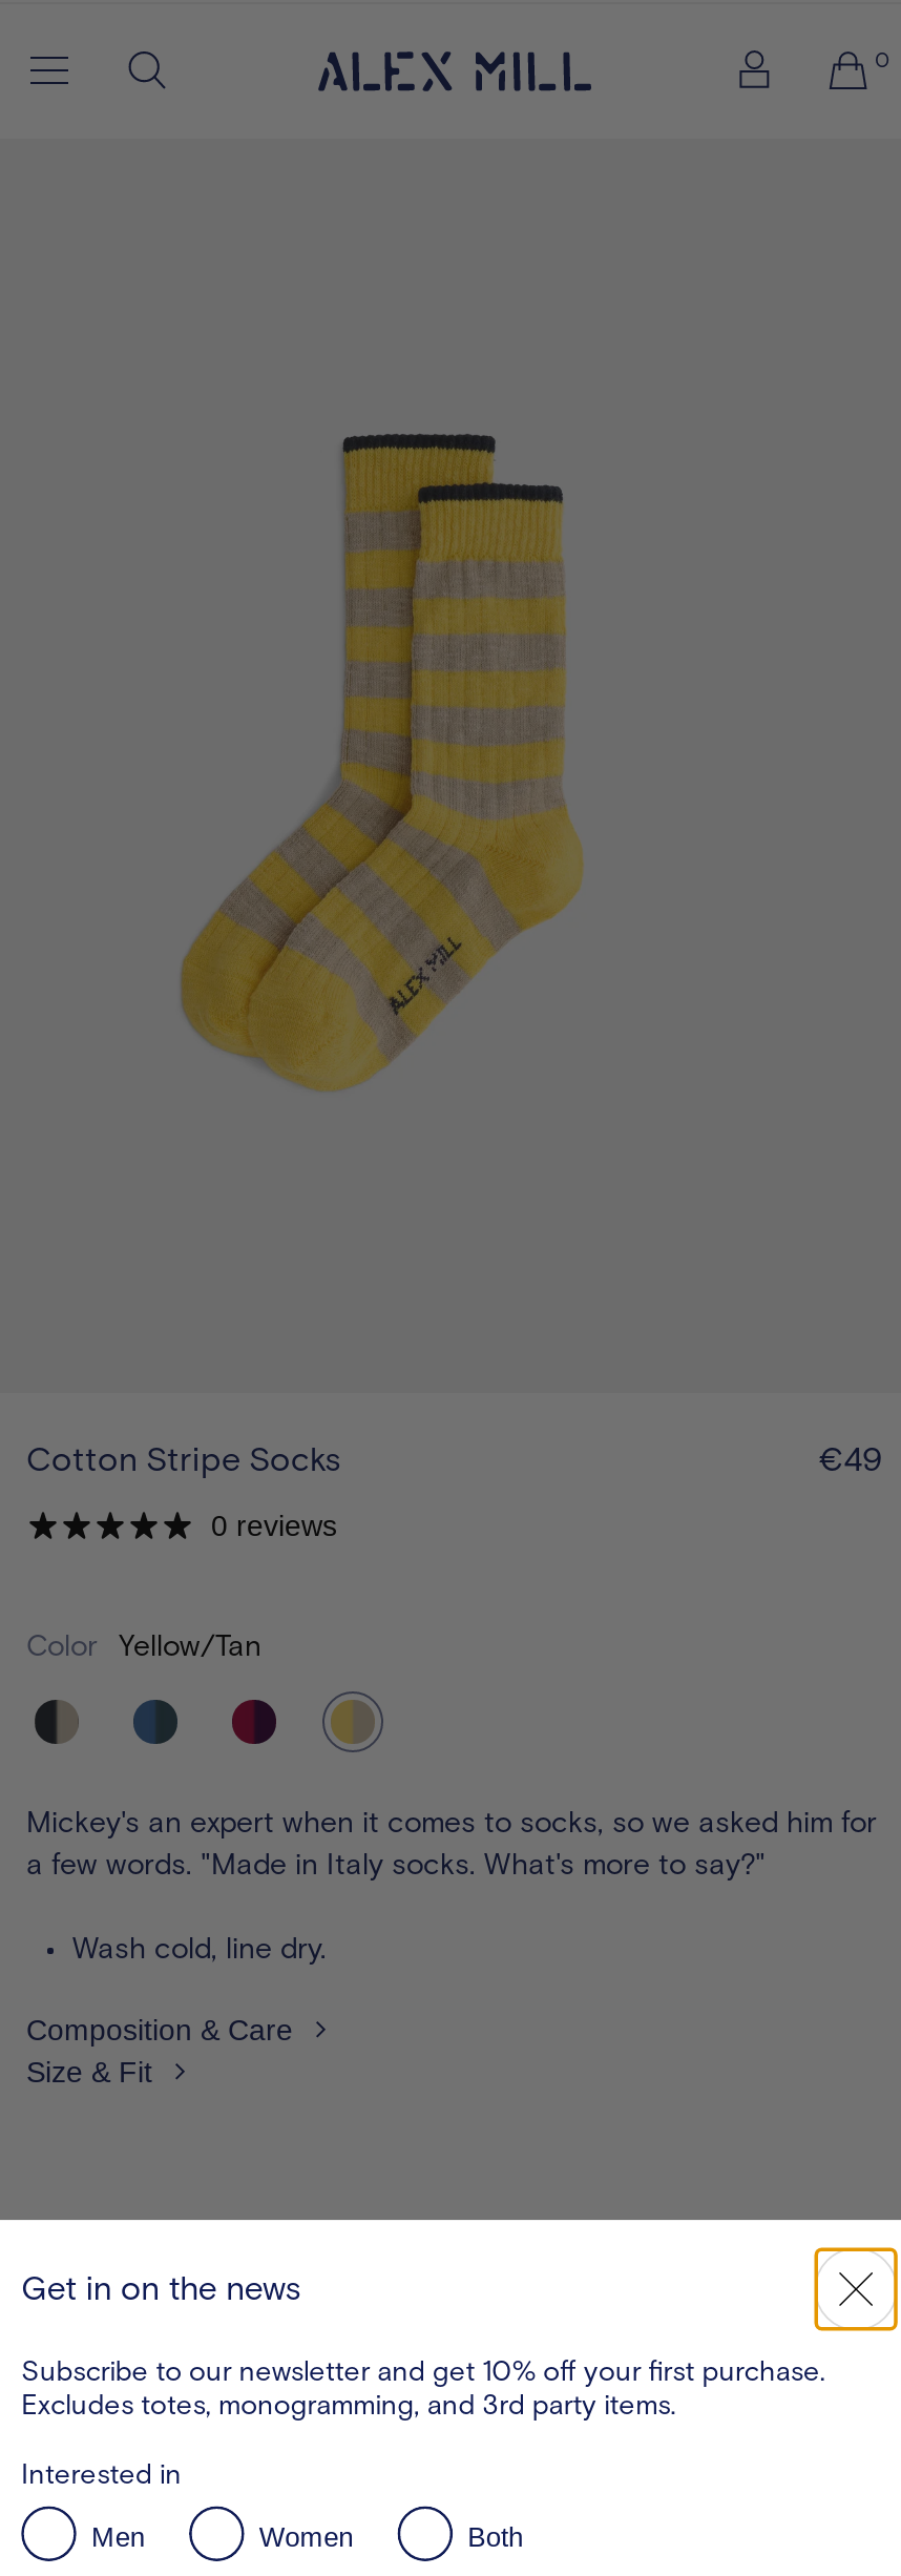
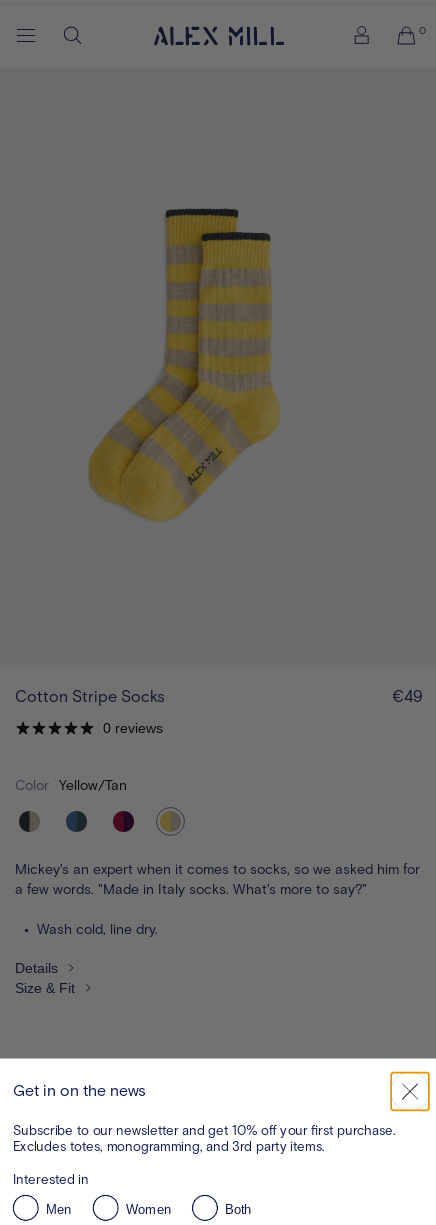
- Composition & Care
+ Details
